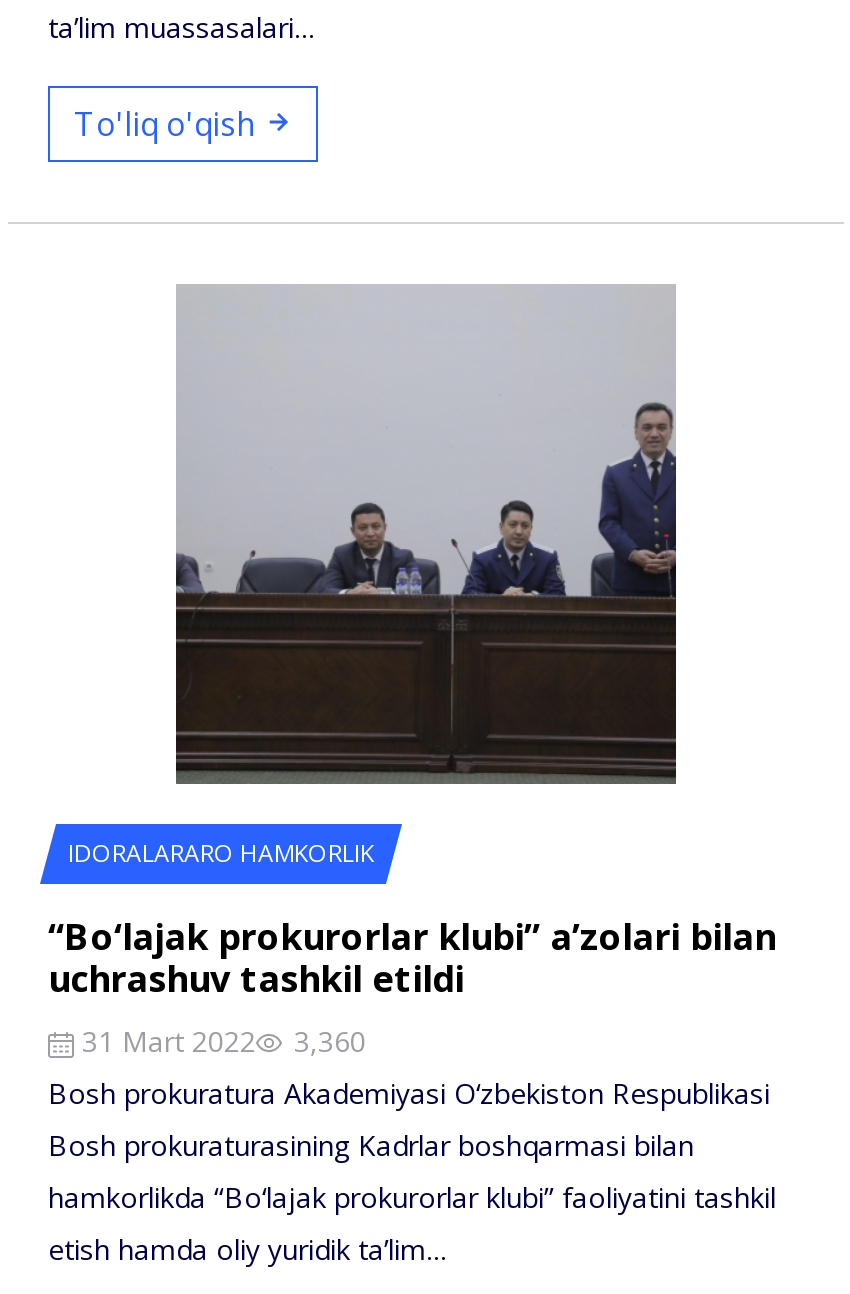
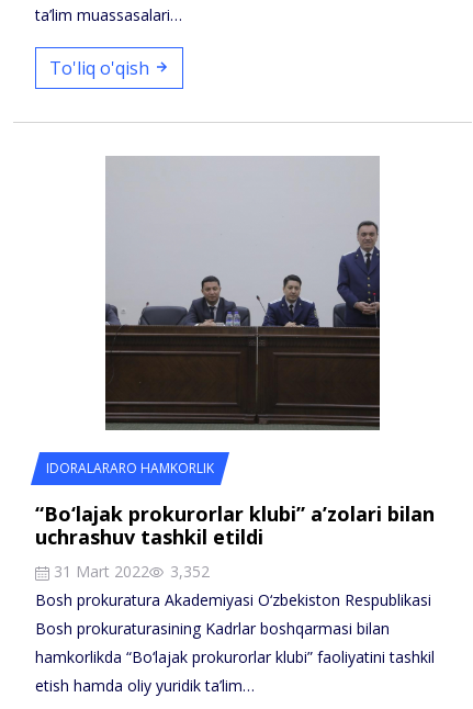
- 31 Mart 2022 3,360
+ 31 Mart 2022 3,352
